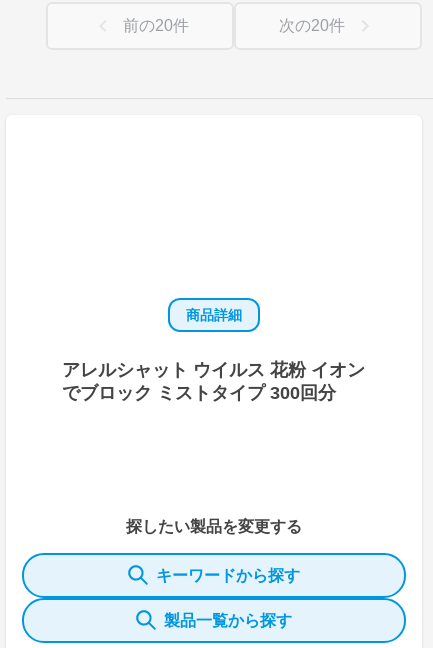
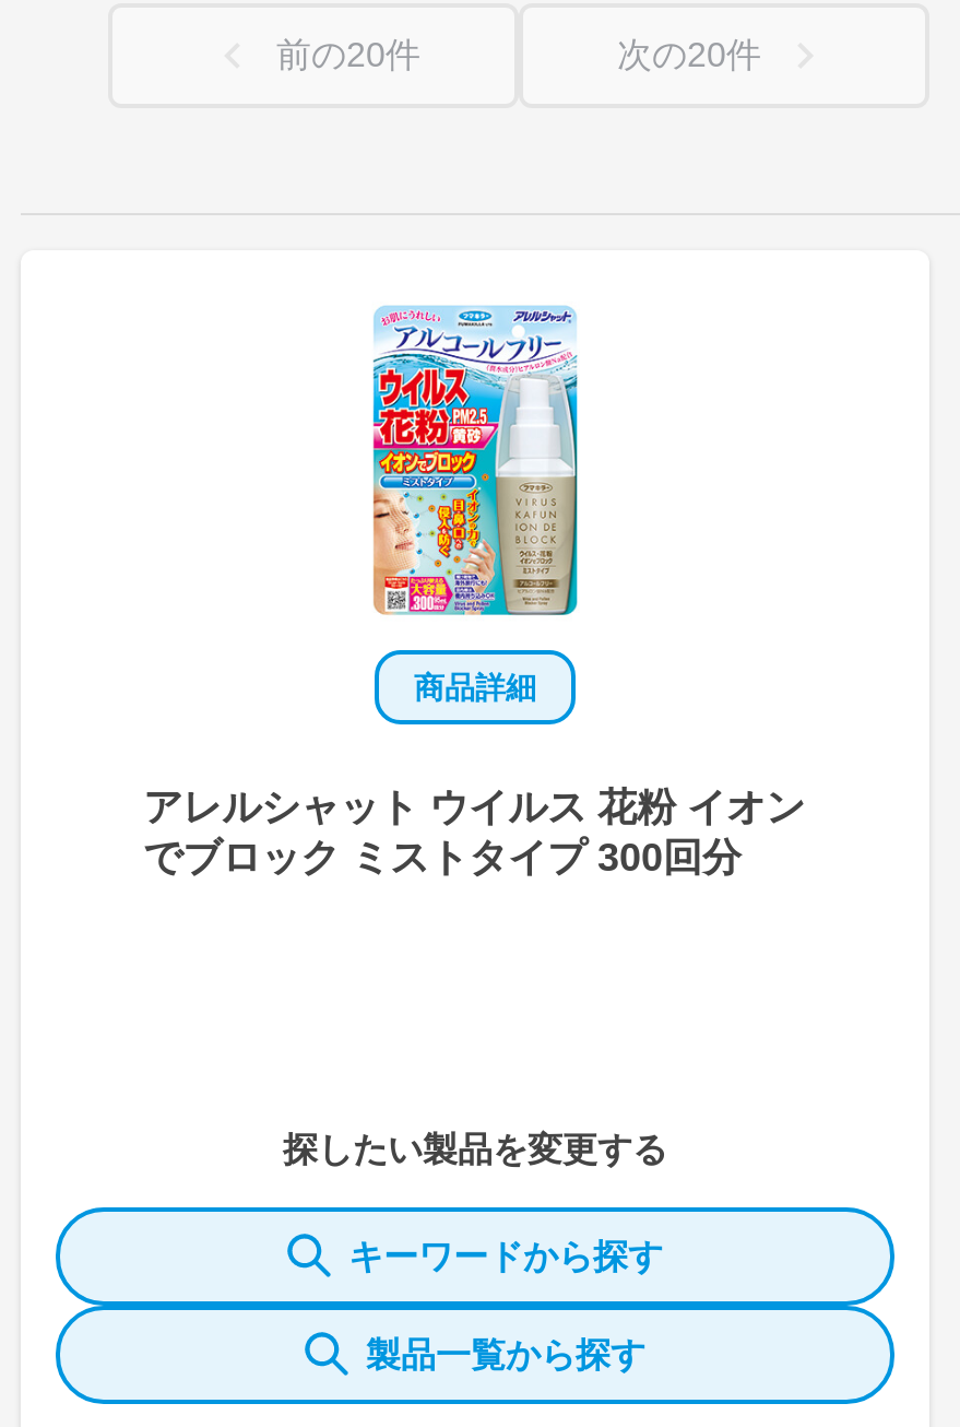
+ [image]
